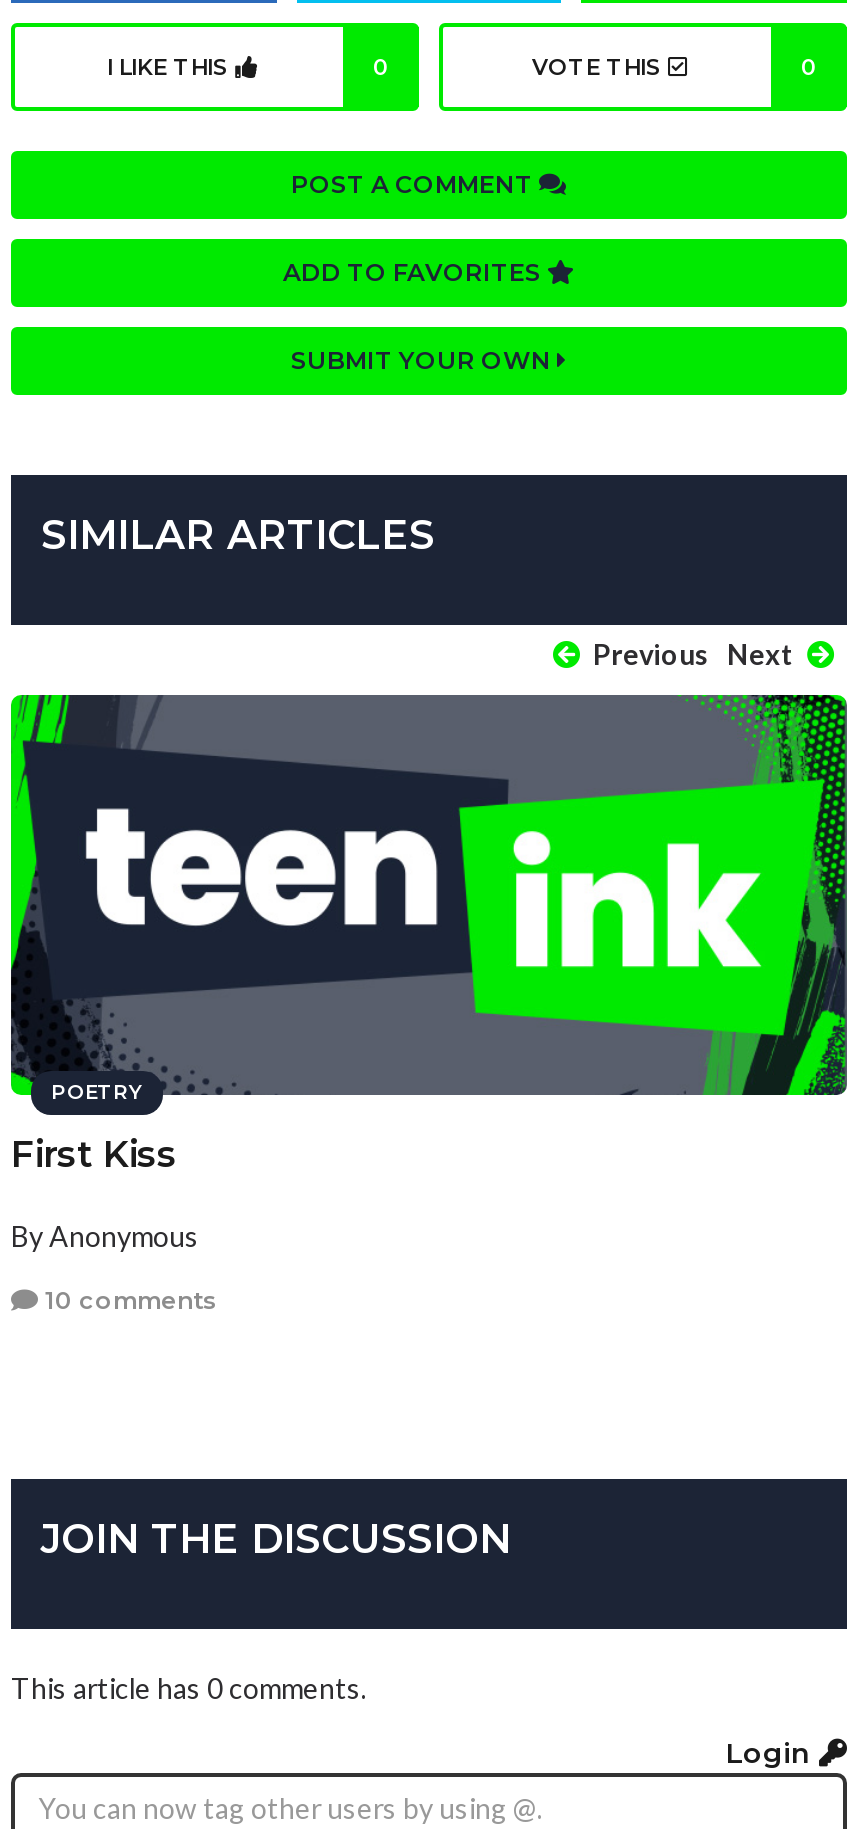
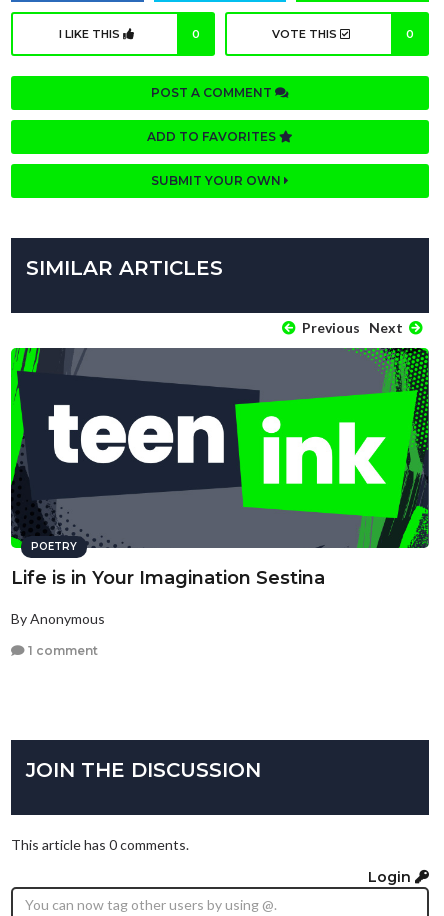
- First Kiss
+ Life is in Your Imagination Sestina

- 10 comments
+ 1 comment
